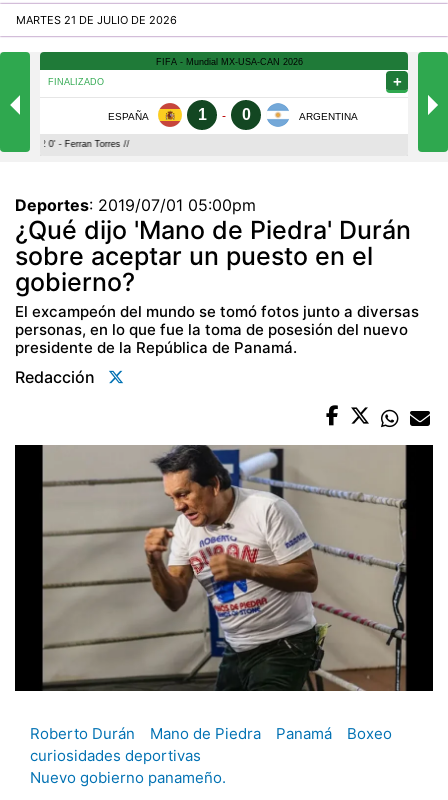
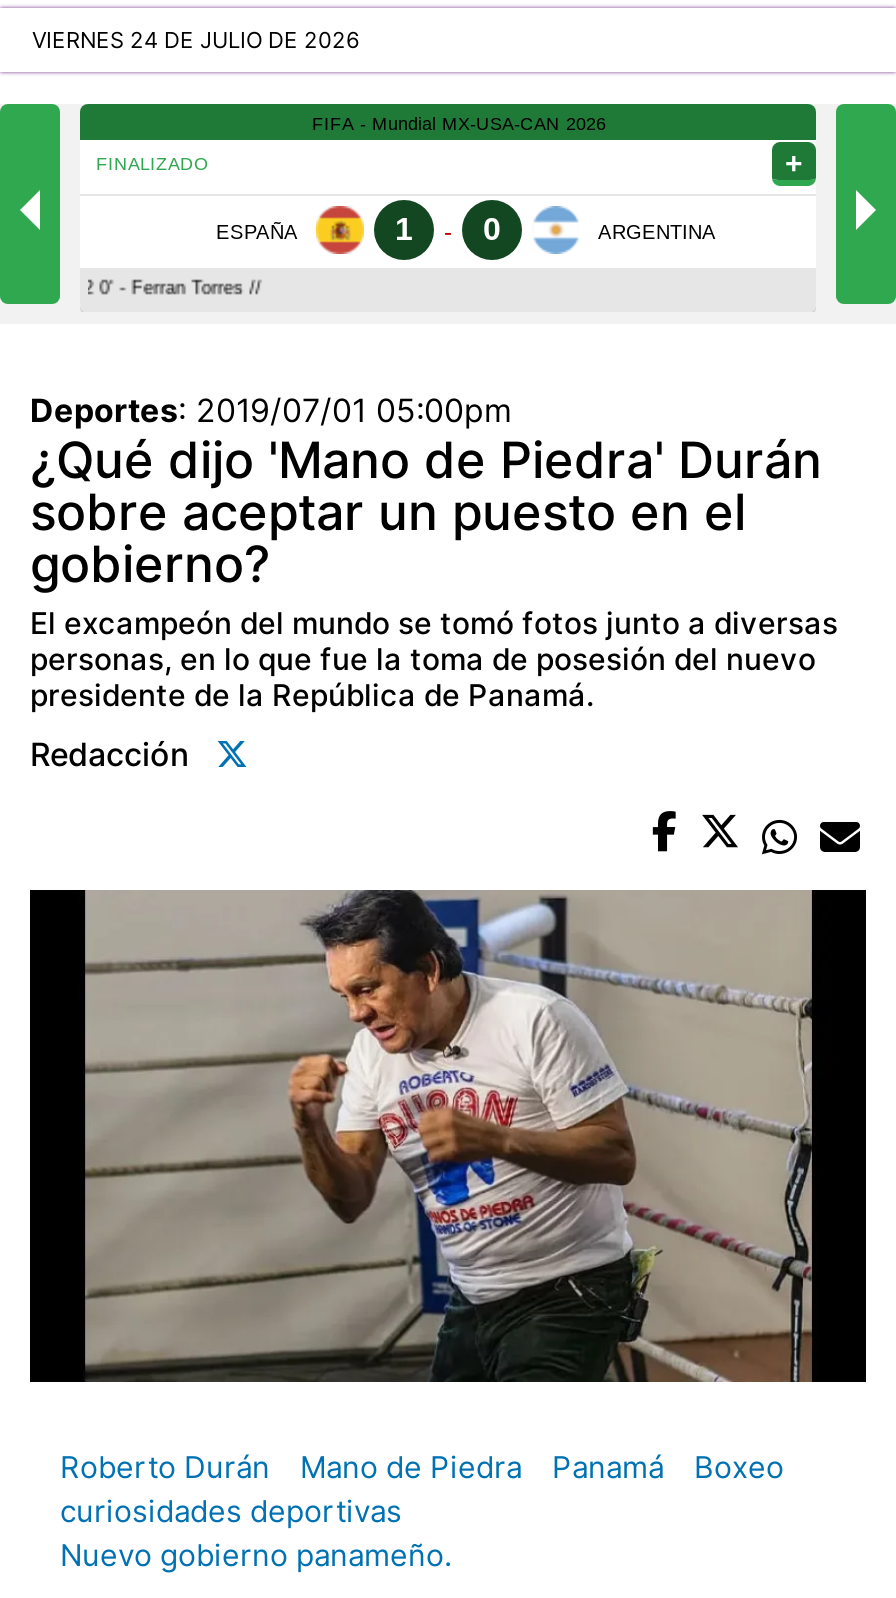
- MARTES 21 DE JULIO DE 2026
+ VIERNES 24 DE JULIO DE 2026
